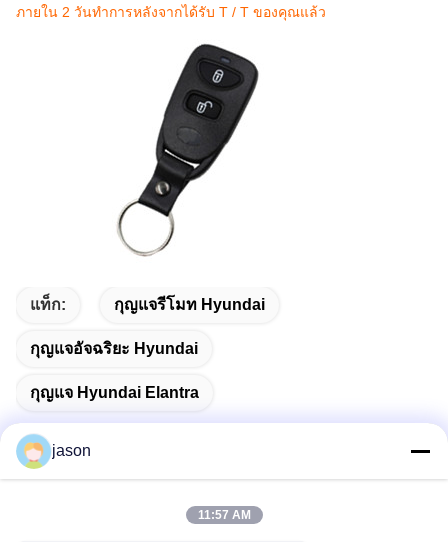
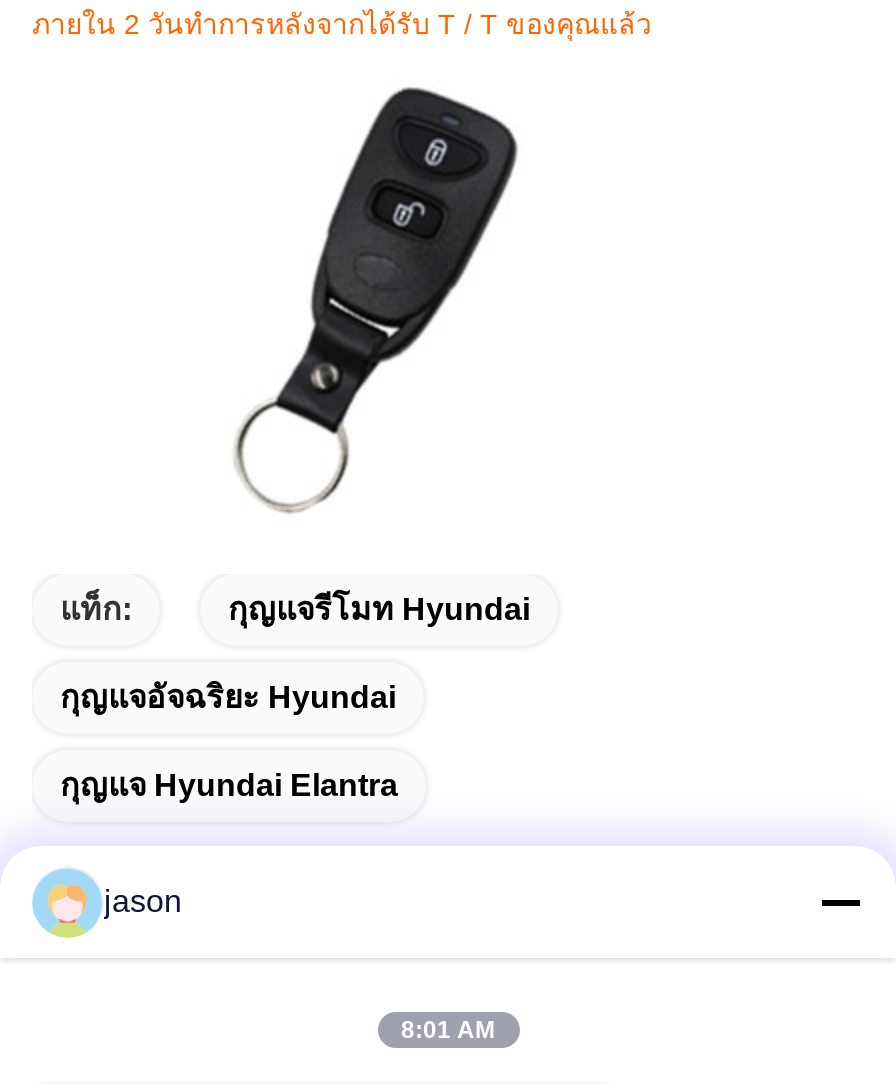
- 11:57 AM
+ 8:01 AM
